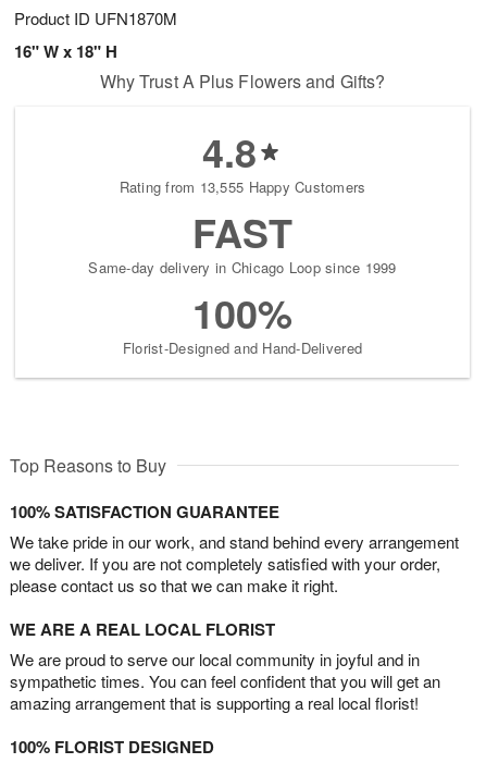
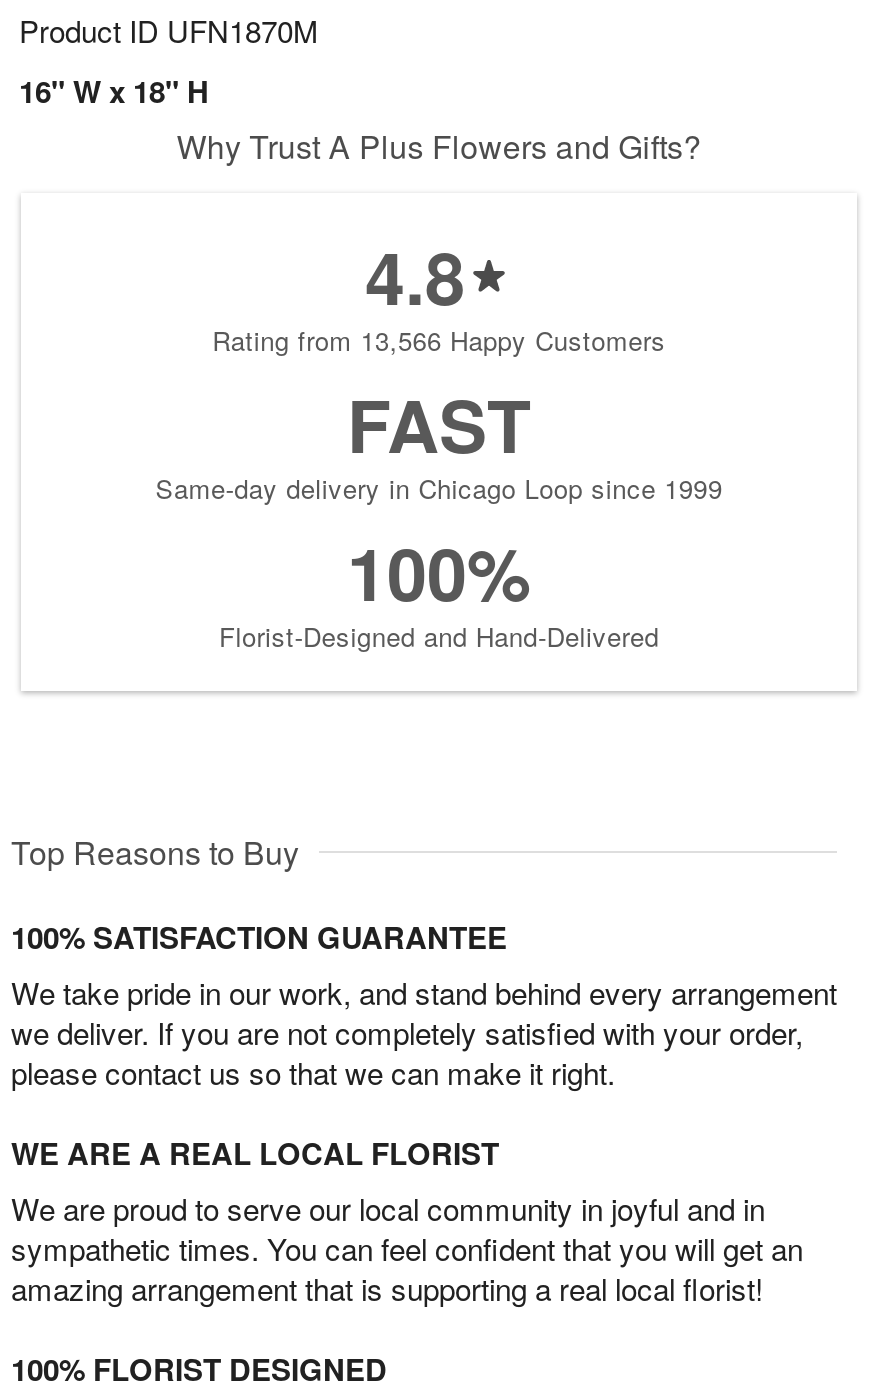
- Rating from 13,555 Happy Customers
+ Rating from 13,566 Happy Customers
